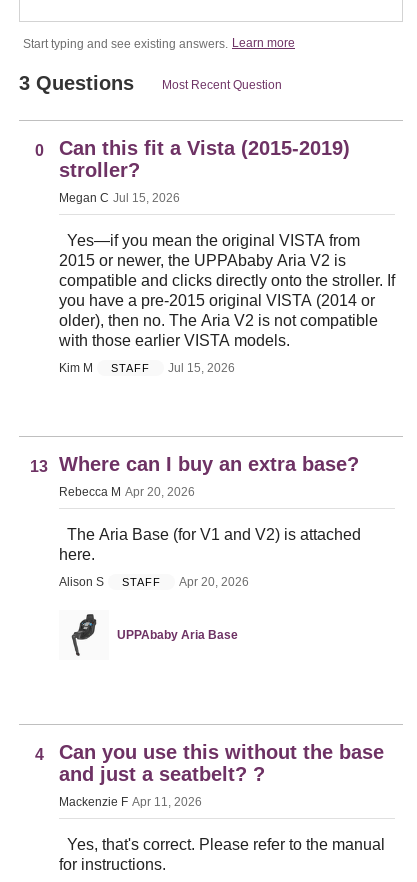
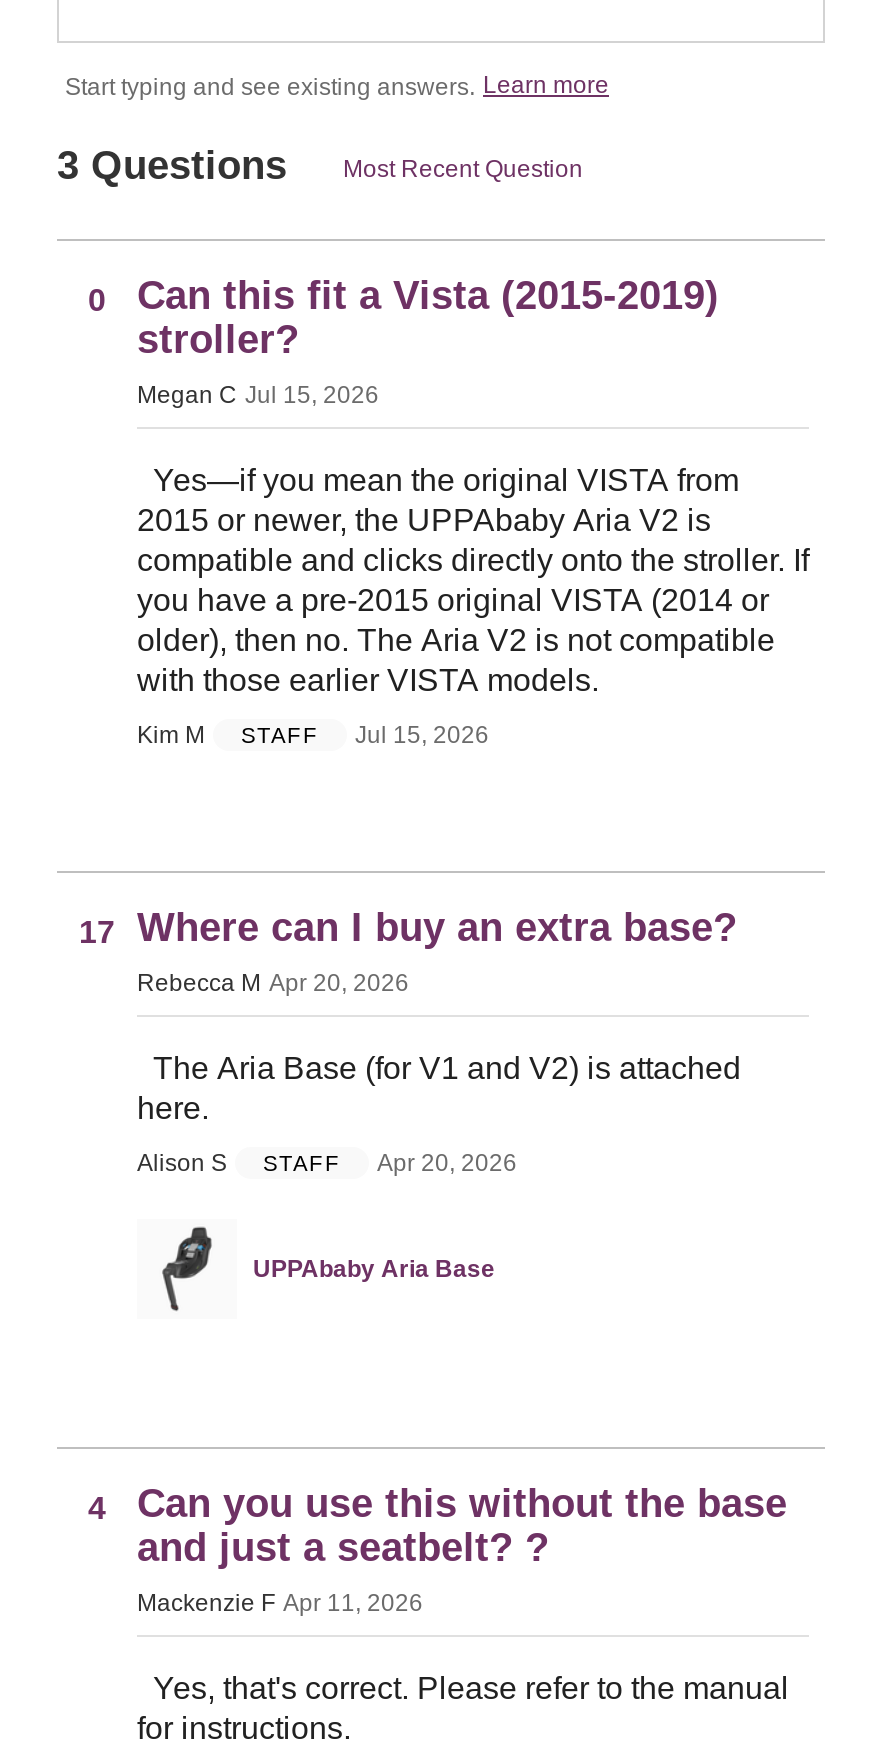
- 13 Where can I buy an extra base?
+ 17 Where can I buy an extra base?
